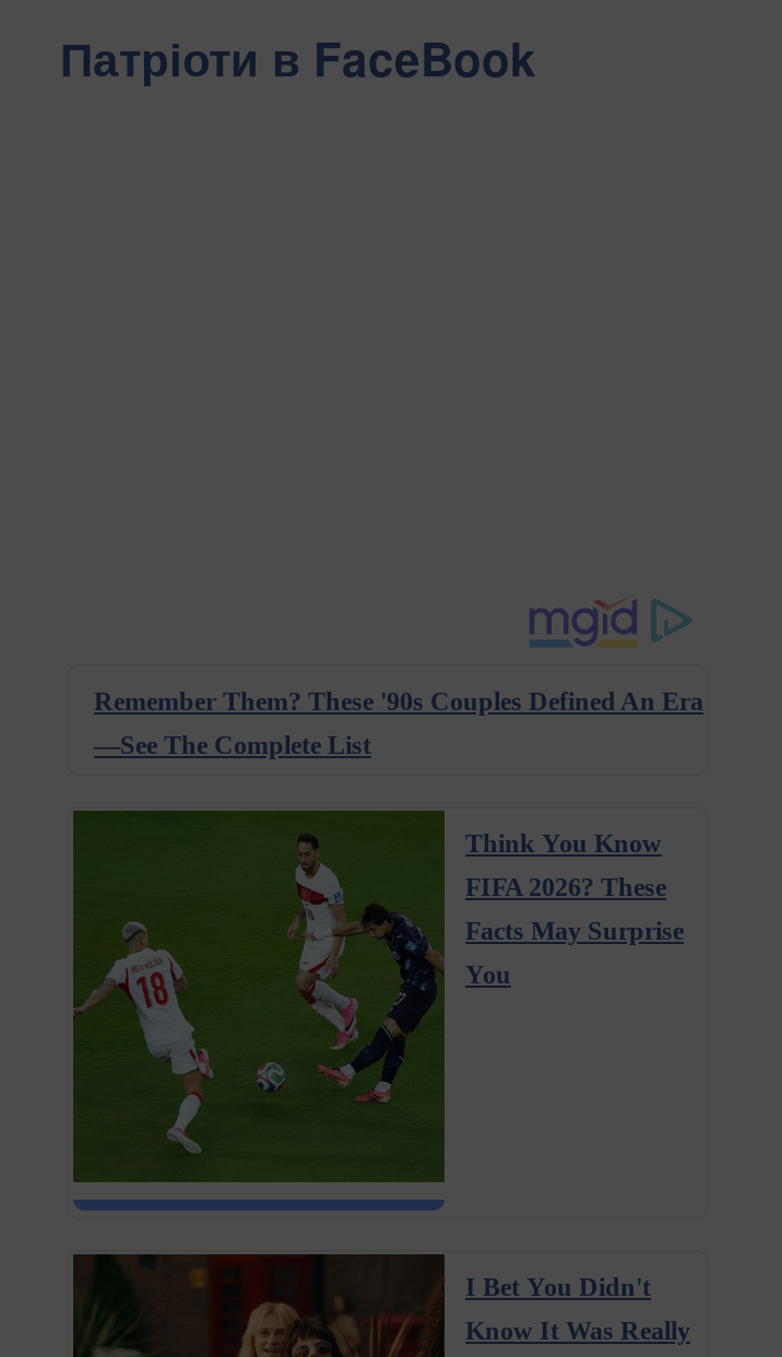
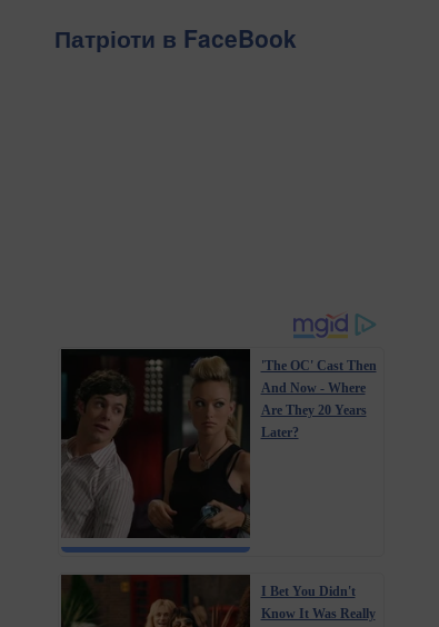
- [image]
- Remember Them? These '90s Couples Defined An Era
- —See The Complete List
- Think You Know
- FIFA 2026? These
- Facts May Surprise
- You
+ [image]
+ 'The OC' Cast Then
+ And Now - Where
+ Are They 20 Years
+ Later?
